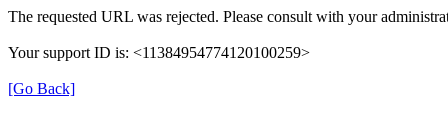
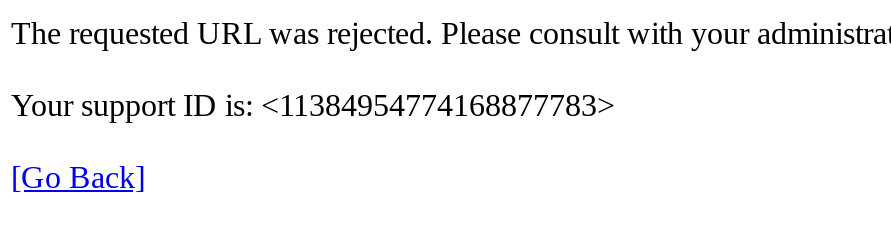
- Your support ID is: <11384954774120100259>
+ Your support ID is: <11384954774168877783>
